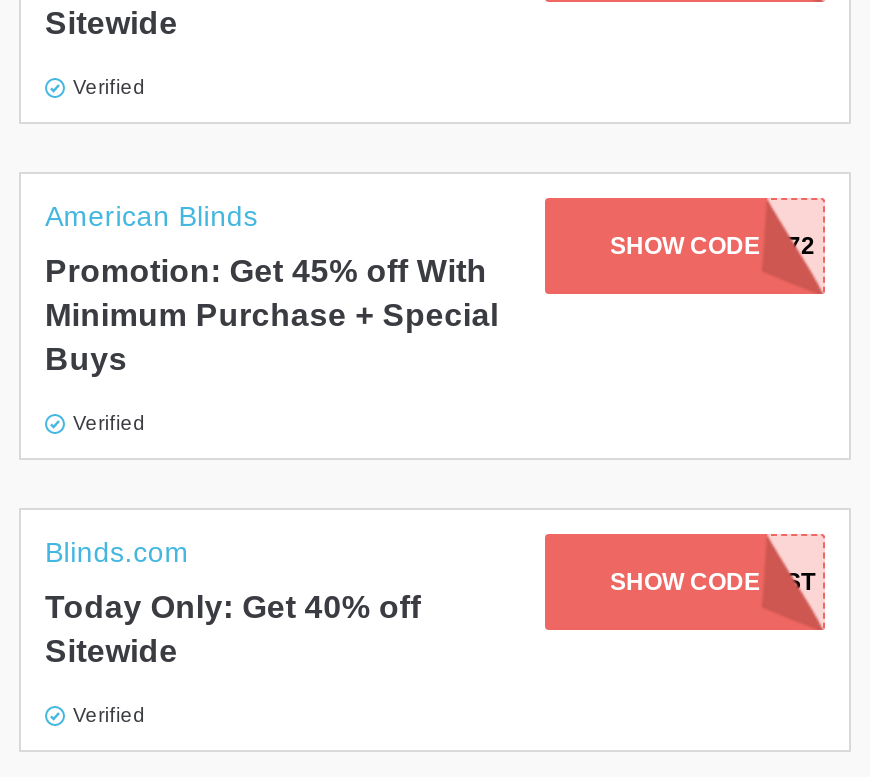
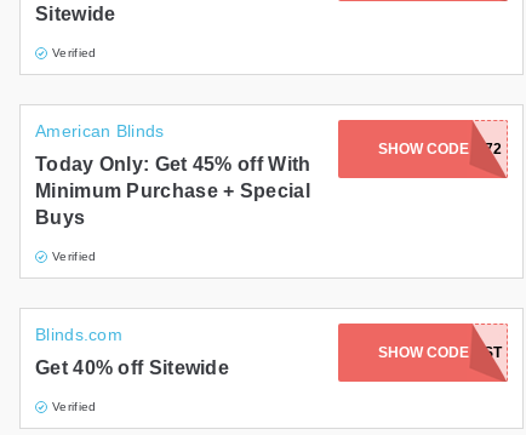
- Promotion: Get 45% off With
+ Today Only: Get 45% off With

- Today Only: Get 40% off
- Sitewide
+ Get 40% off Sitewide
